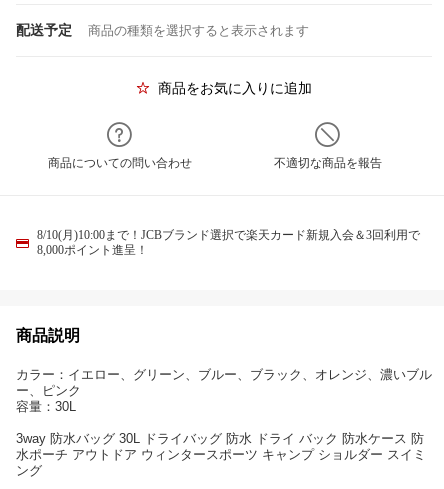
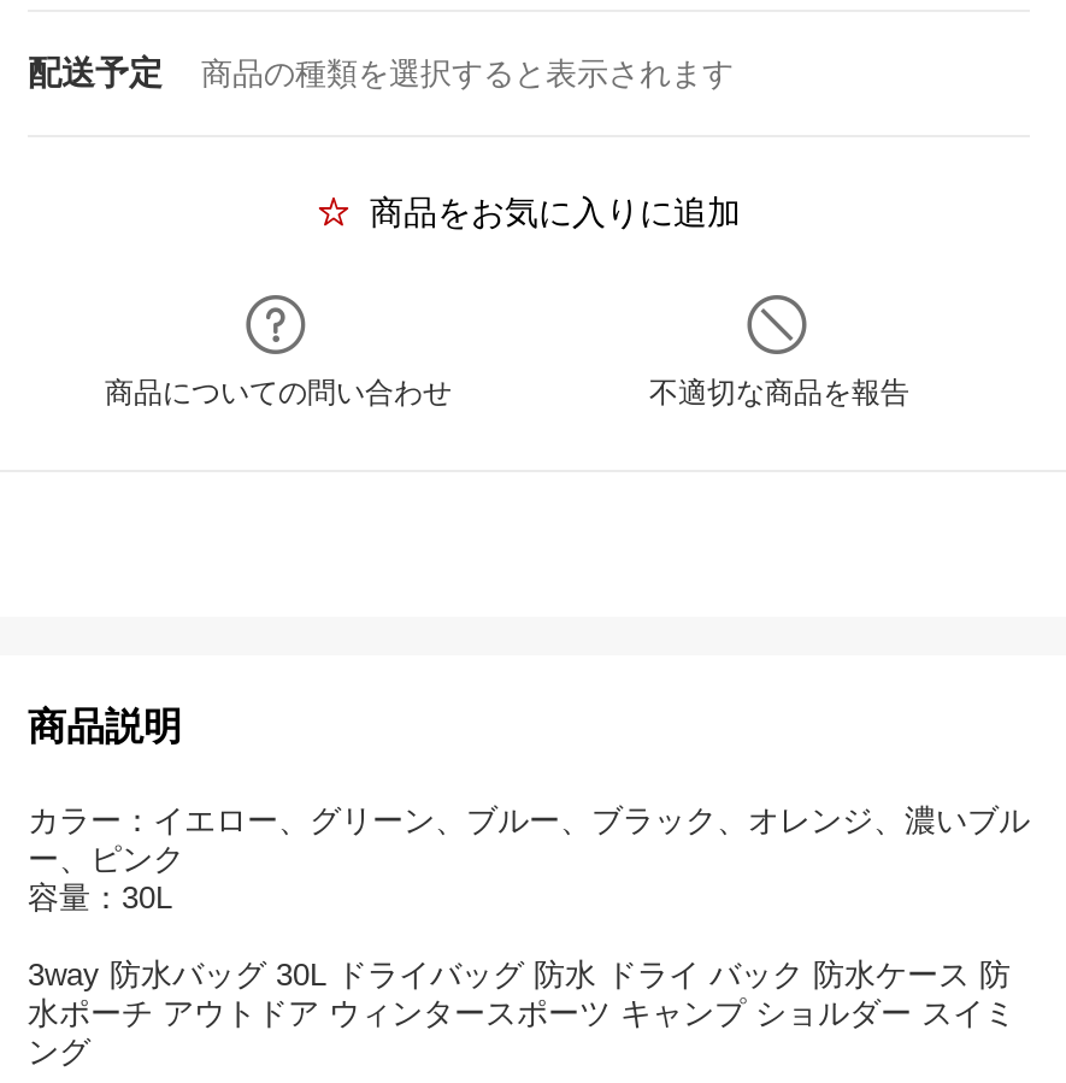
- 8/10(月)10:00まで！JCBブランド選択で楽天カード新規入会＆3回利用で
- 8,000ポイント進呈！
